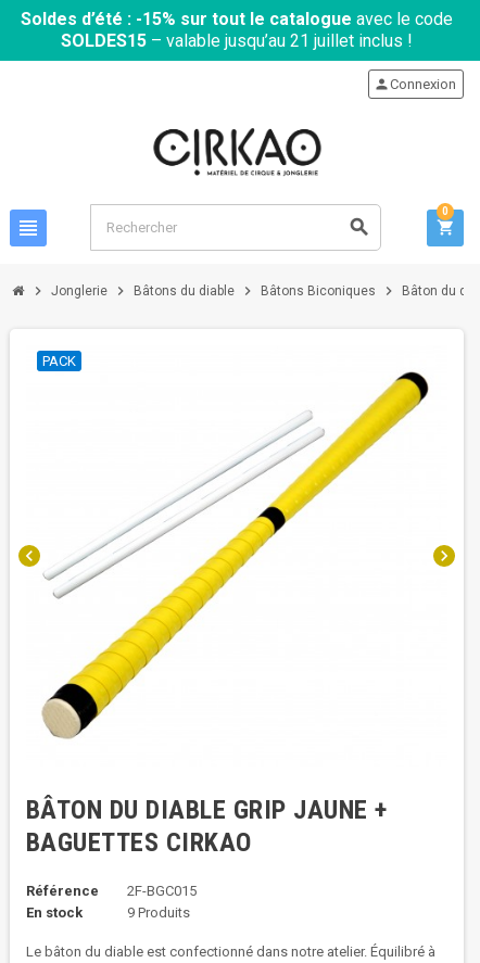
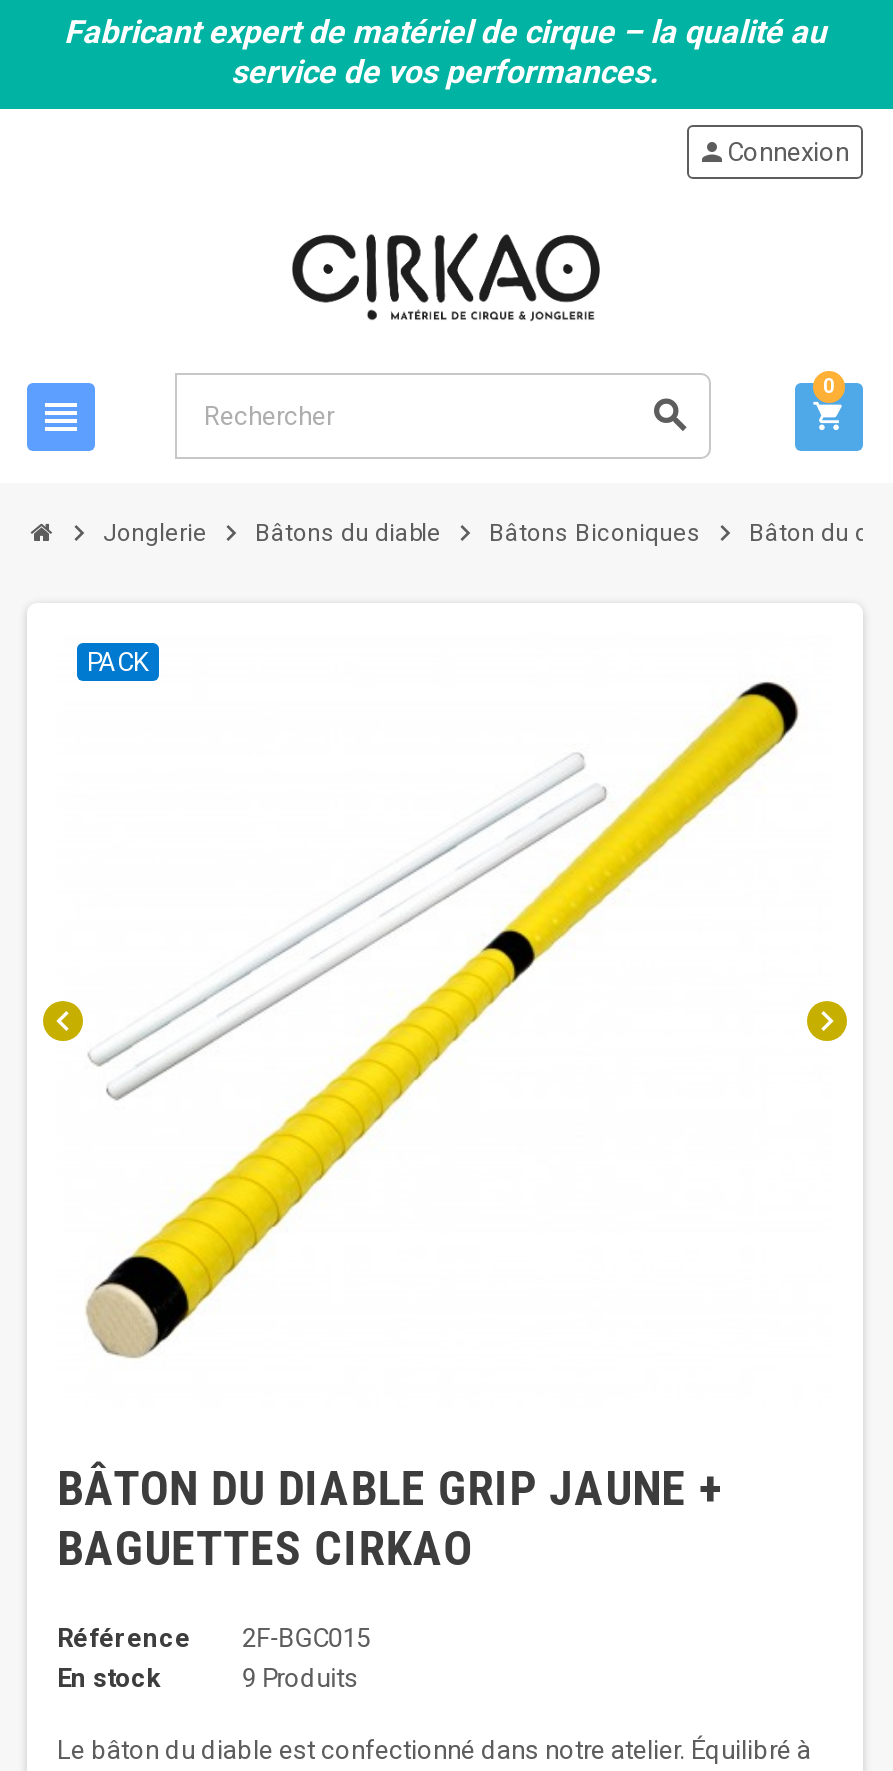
- Soldes d’été : -15% sur tout le catalogue avec le code
- SOLDES15 – valable jusqu’au 21 juillet inclus !
+ Fabricant expert de matériel de cirque – la qualité au
+ service de vos performances.
